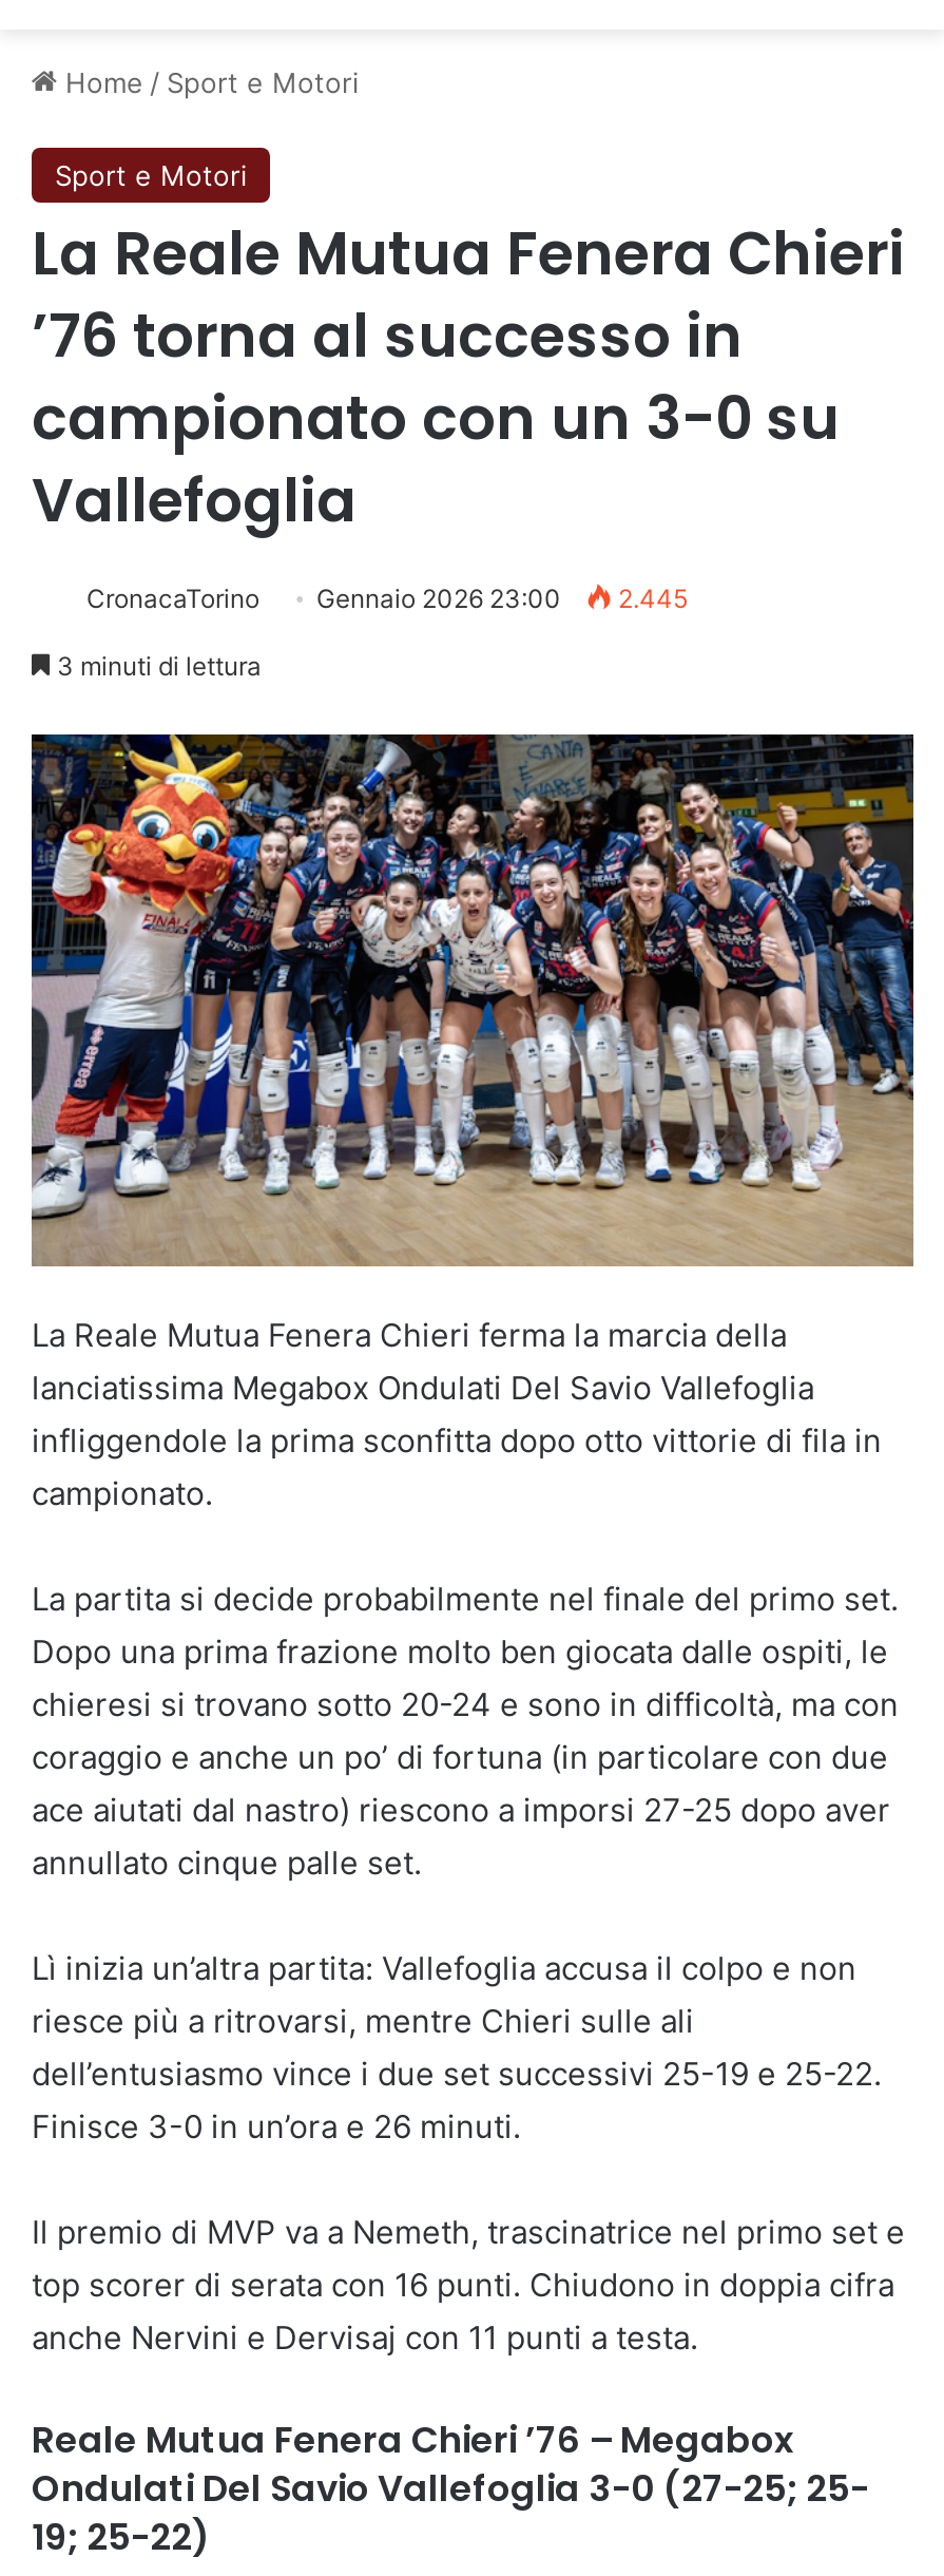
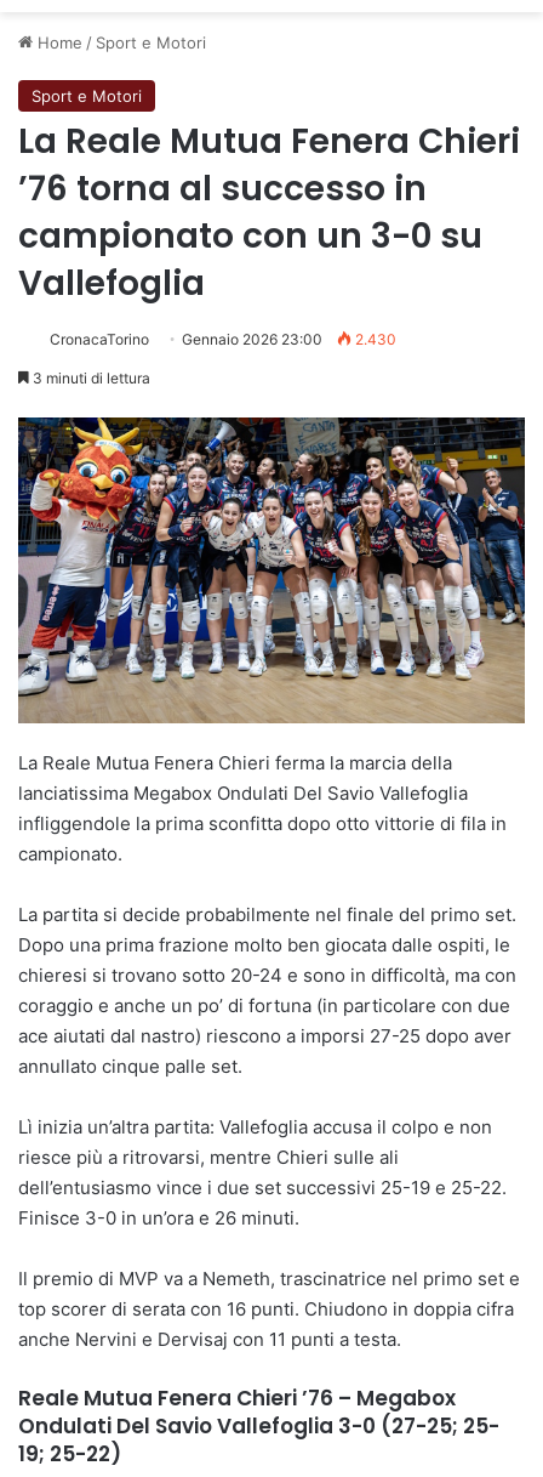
- CronacaTorino Gennaio 2026 23:00 2.445
+ CronacaTorino Gennaio 2026 23:00 2.430
